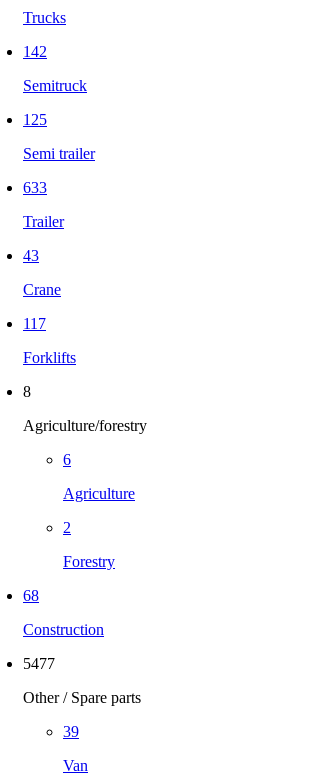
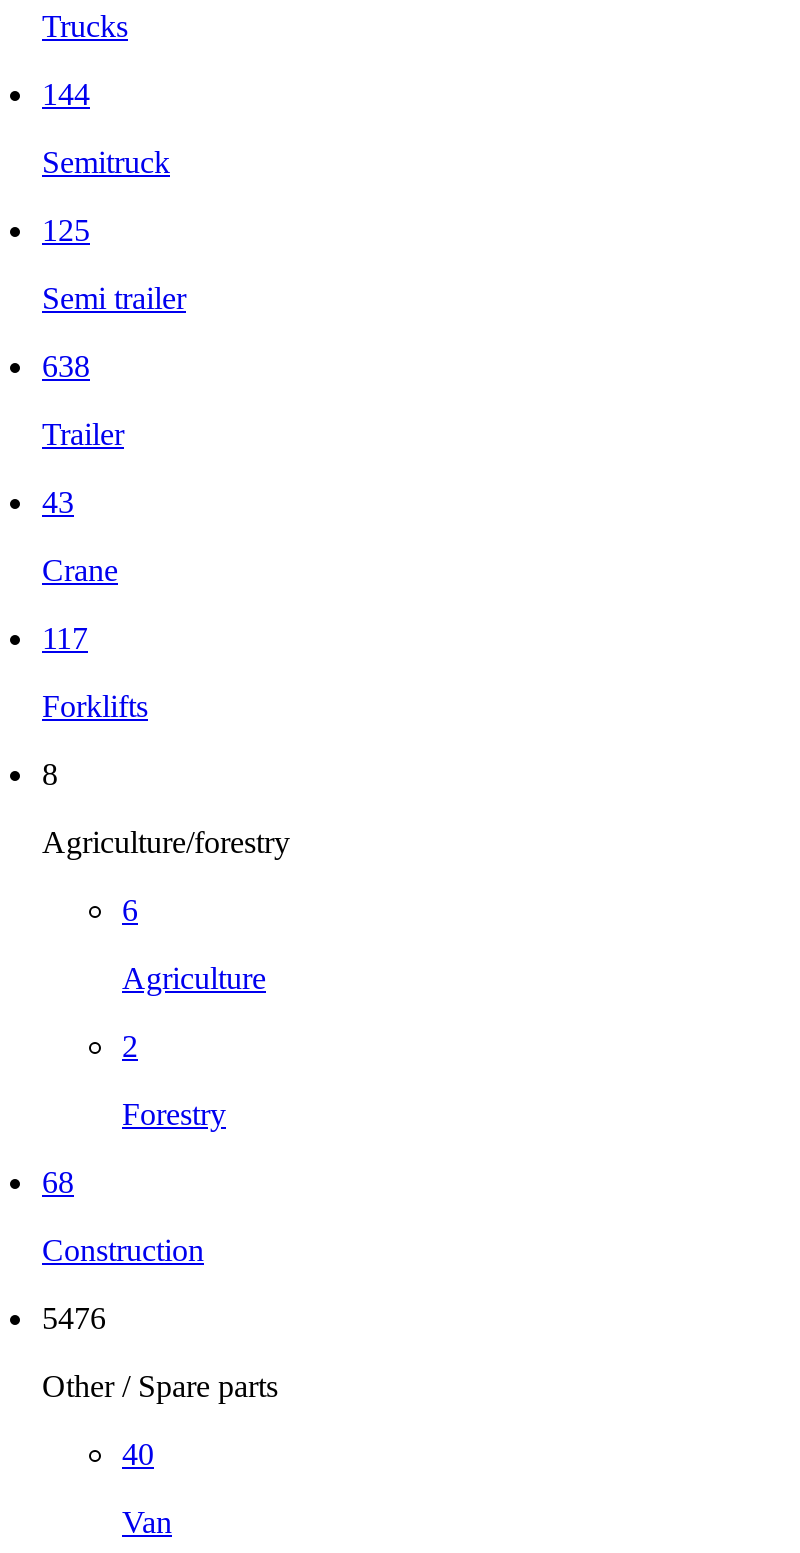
- 142
+ 144

- 633
+ 638

- 5477
+ 5476

- 39
+ 40
